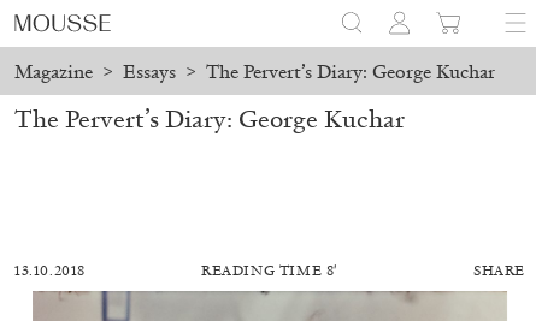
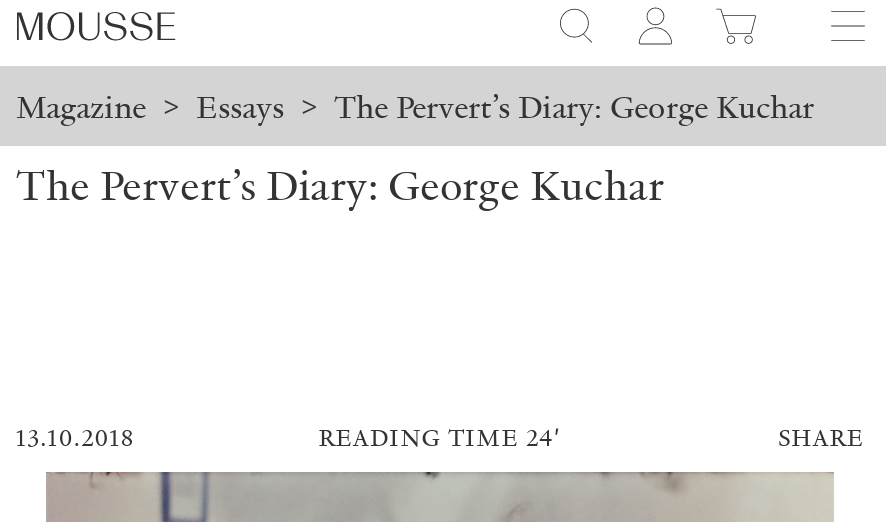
- READING TIME 8′
+ READING TIME 24′
